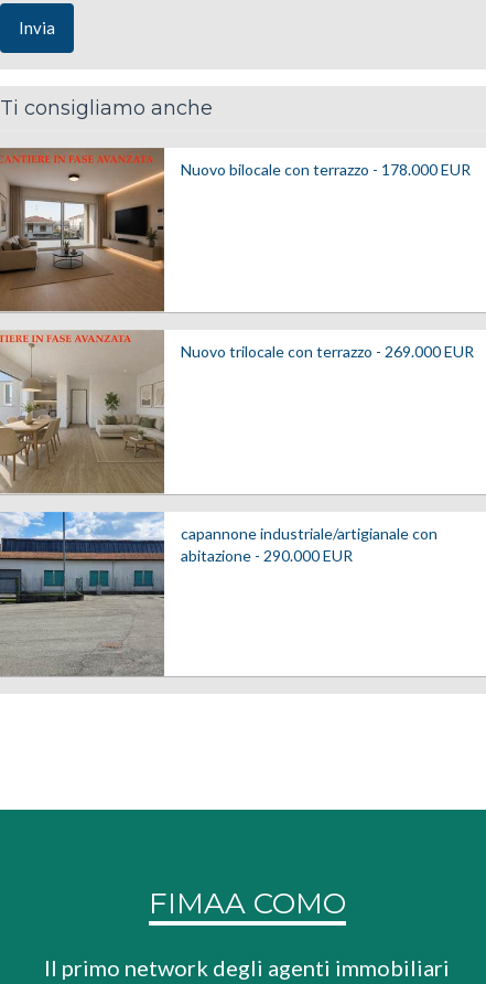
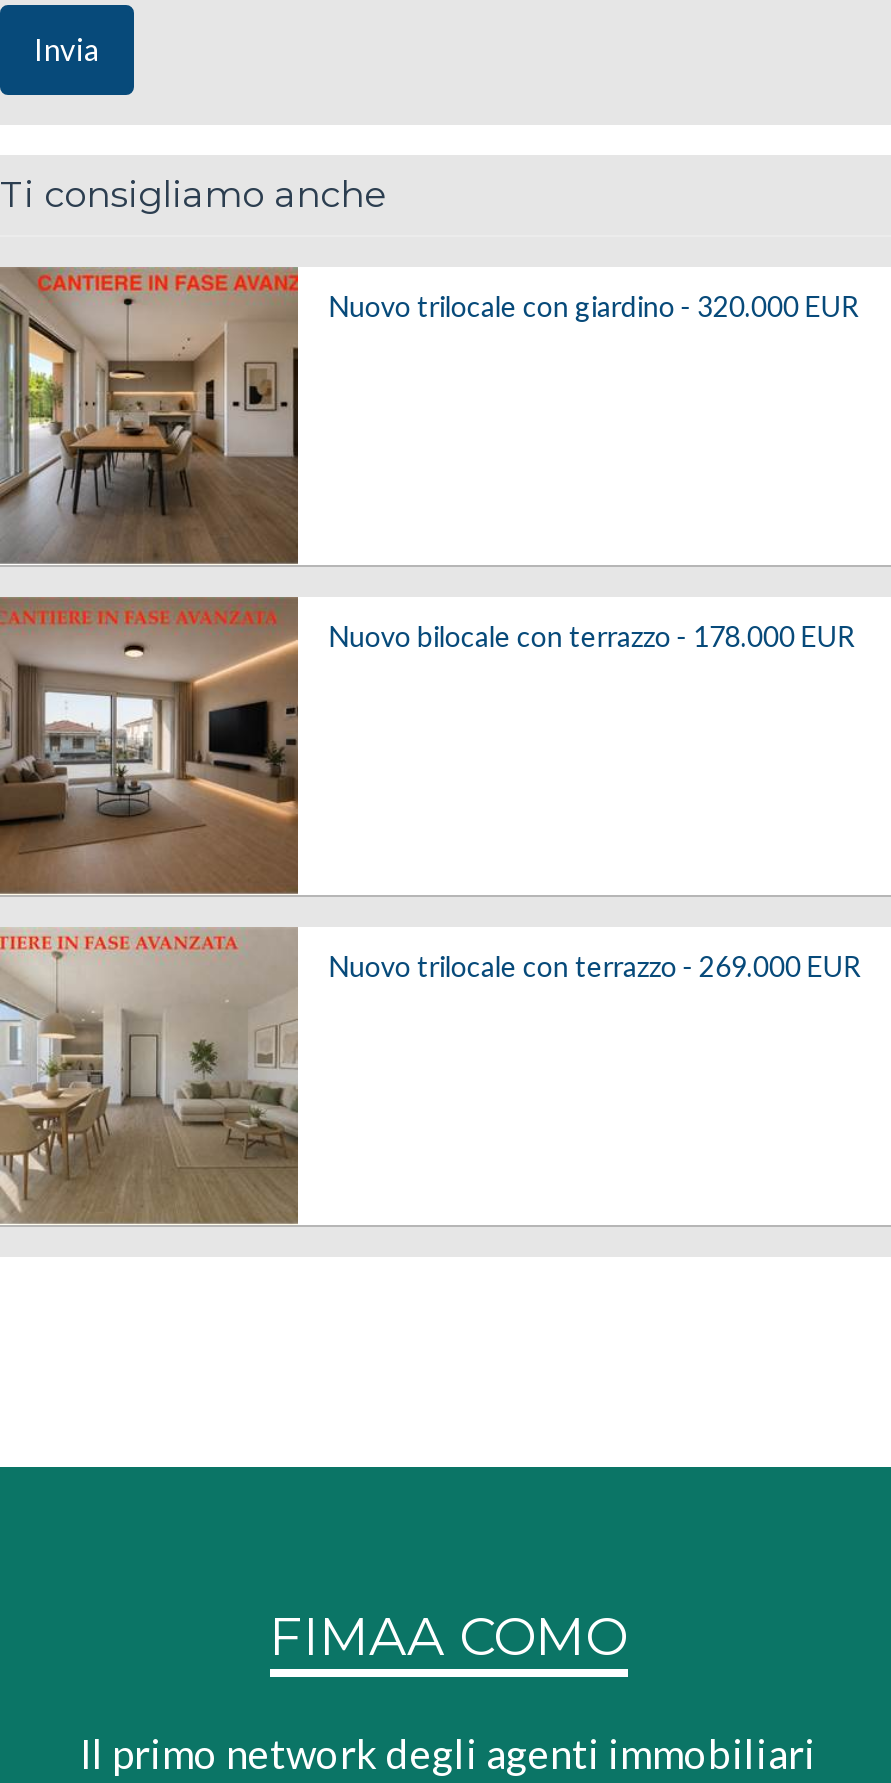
+ [image]
+ Nuovo trilocale con giardino - 320.000 EUR

moved down: [image] | Nuovo bilocale con terrazzo - 178.000 EUR | Nuovo trilocale con terrazzo - 269.000 EUR

moved down: [image]

- [image]
- capannone industriale/artigianale con
- abitazione - 290.000 EUR
